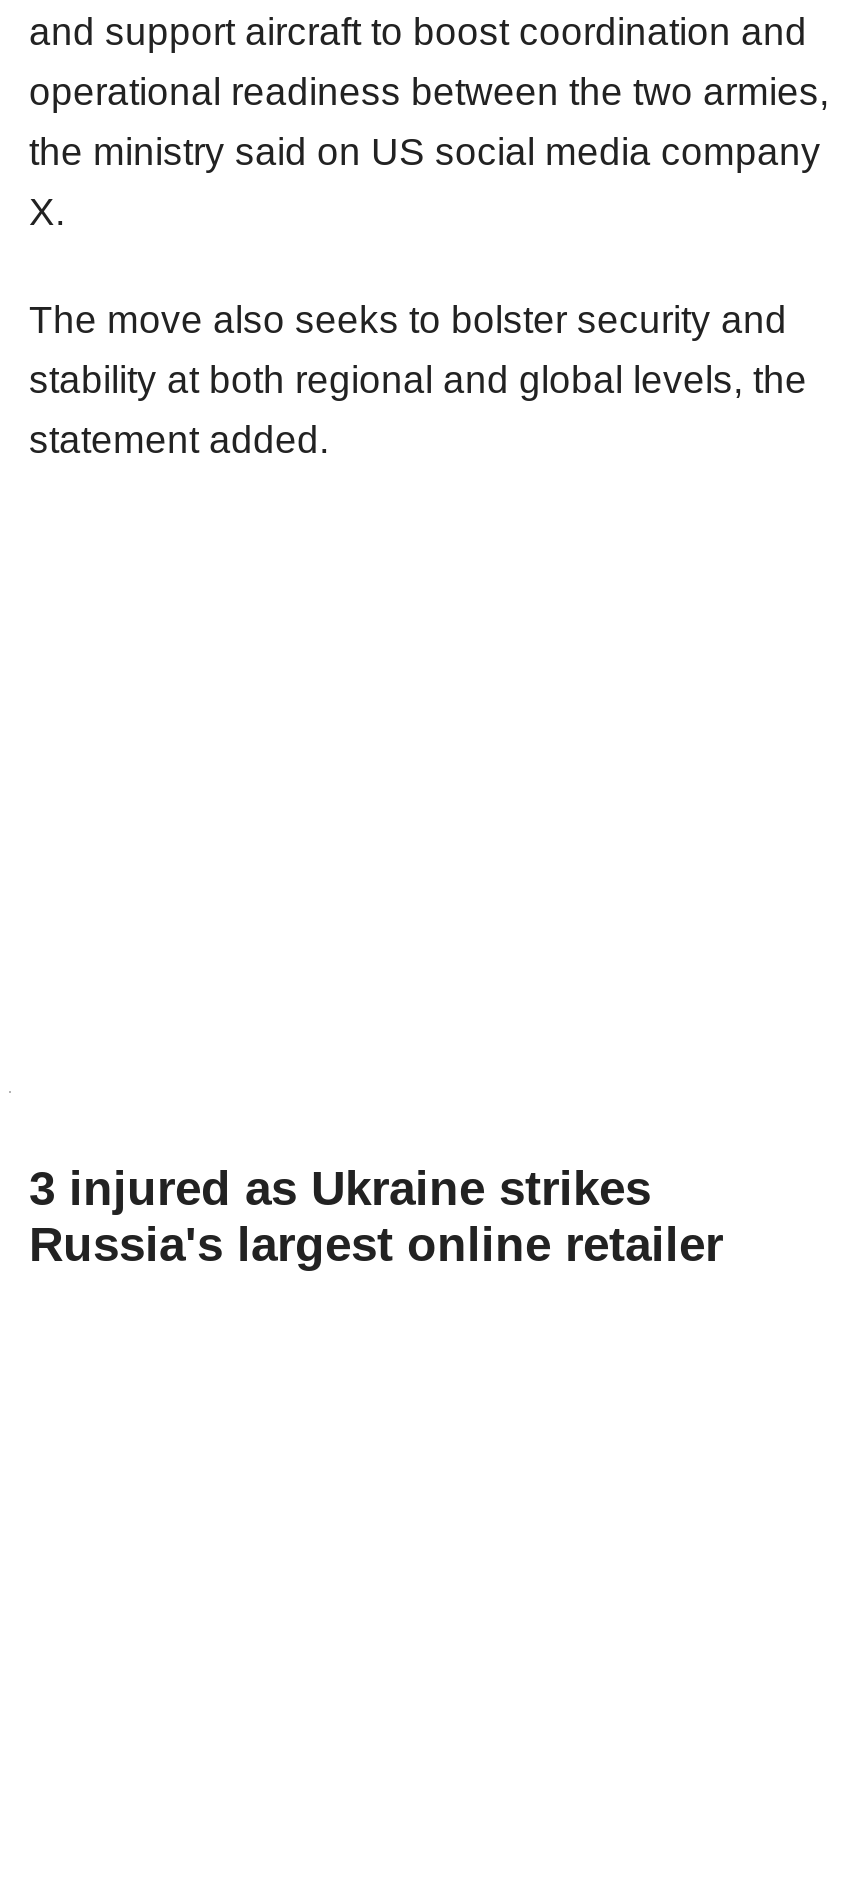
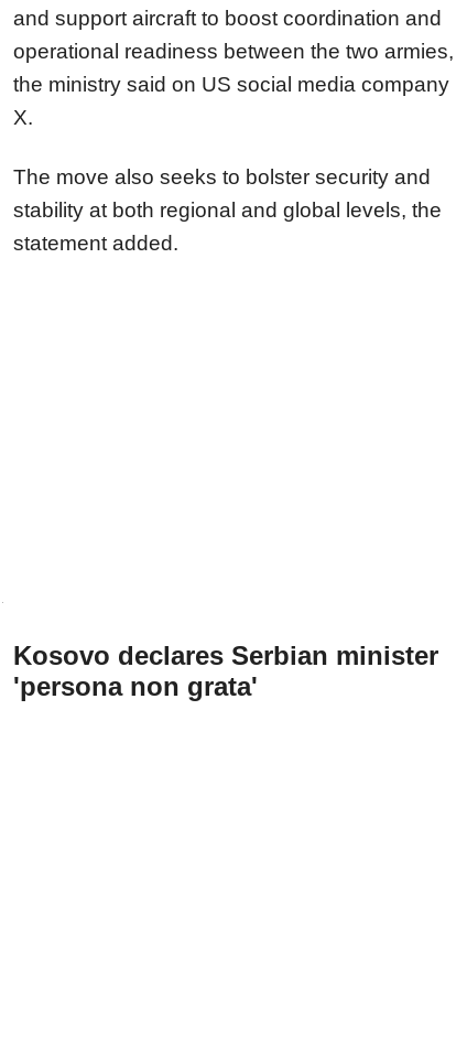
- 3 injured as Ukraine strikes
- Russia's largest online retailer
+ Kosovo declares Serbian minister
+ 'persona non grata'
